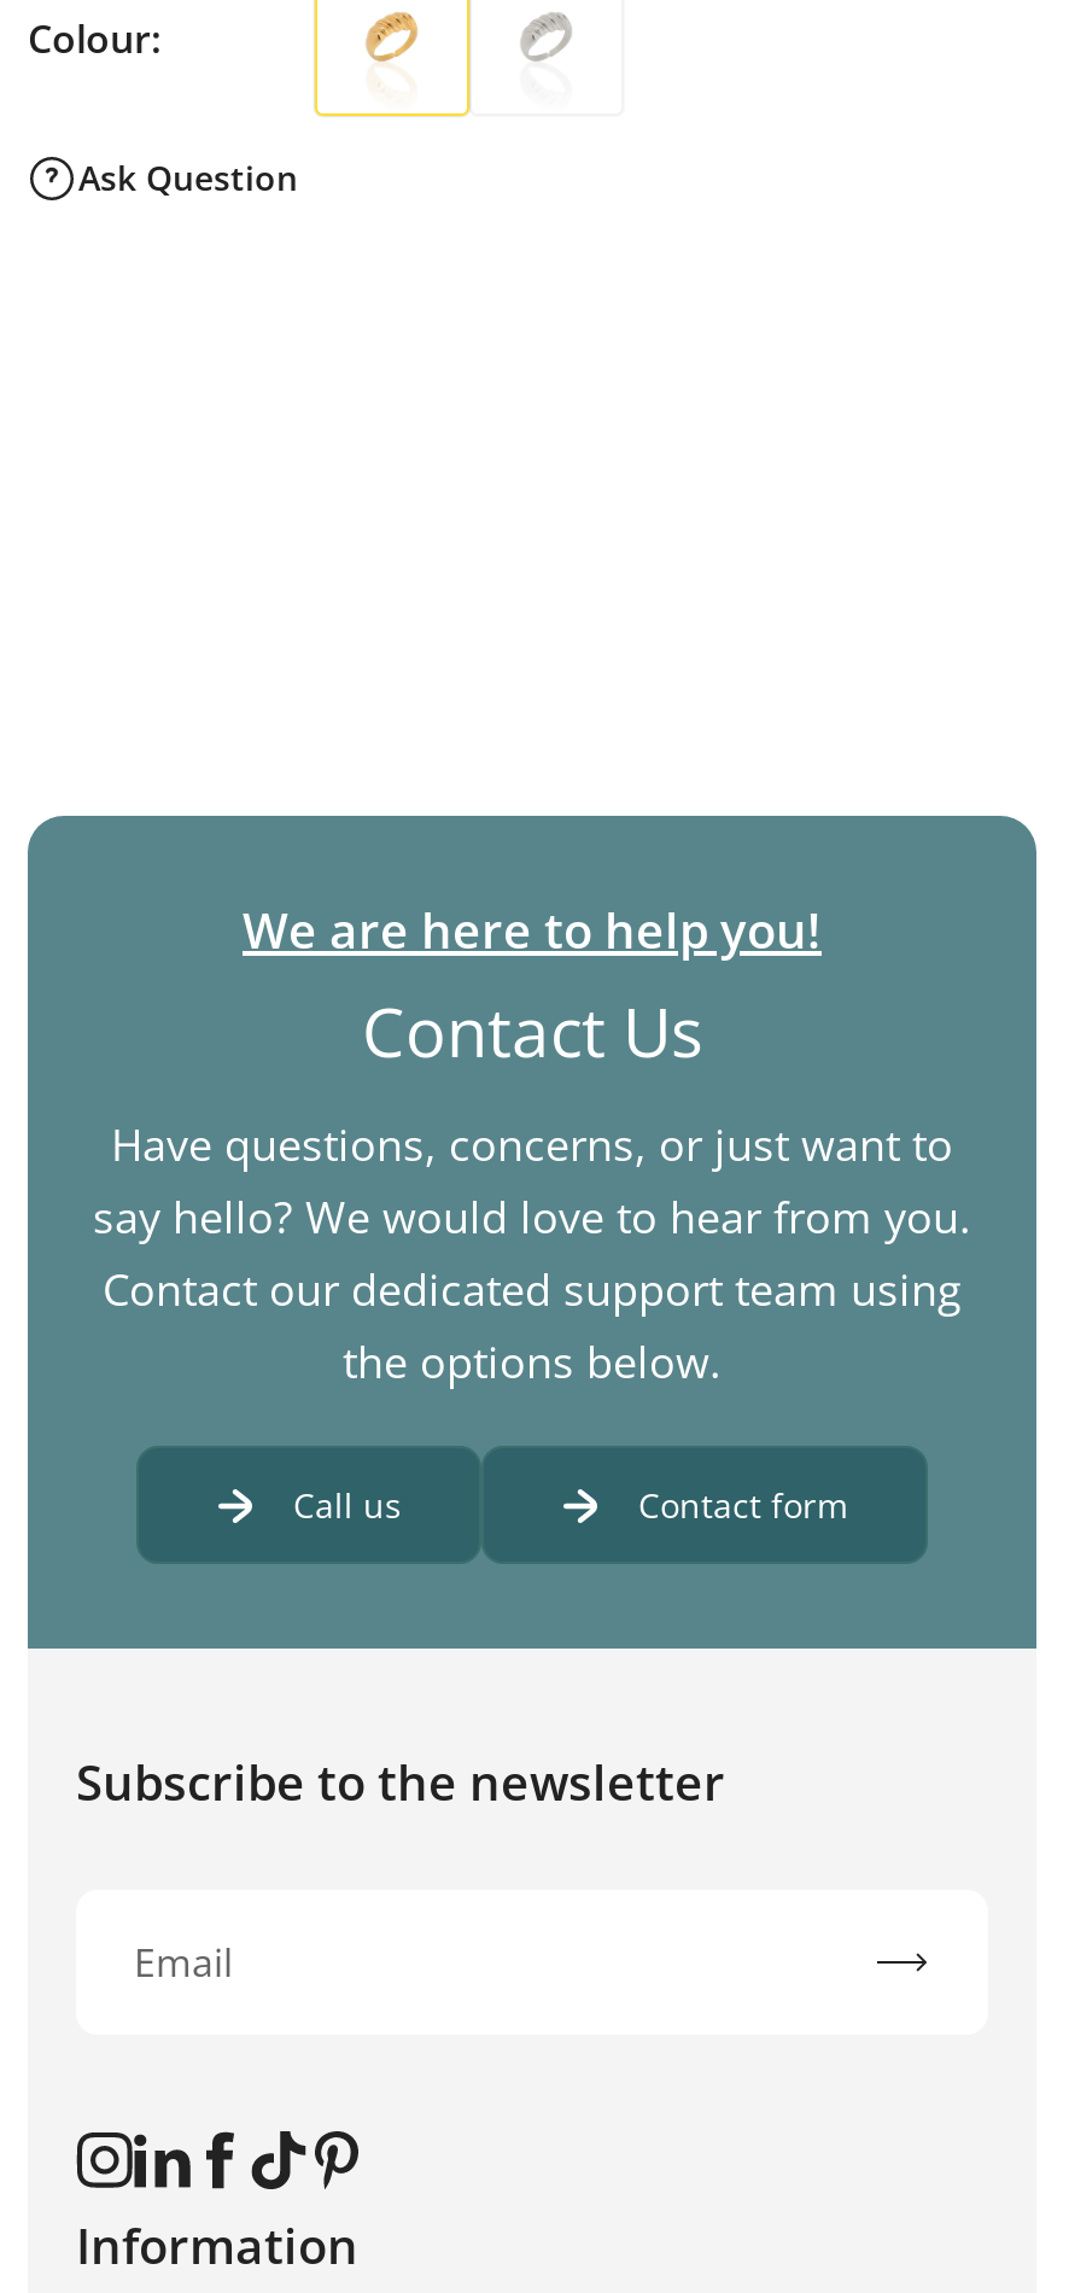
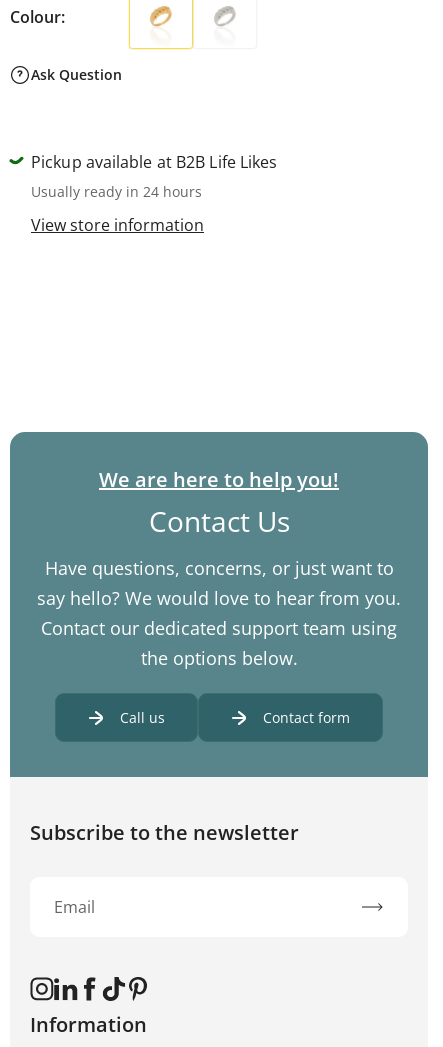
+ Pickup available at B2B Life Likes
+ Usually ready in 24 hours
+ View store information
